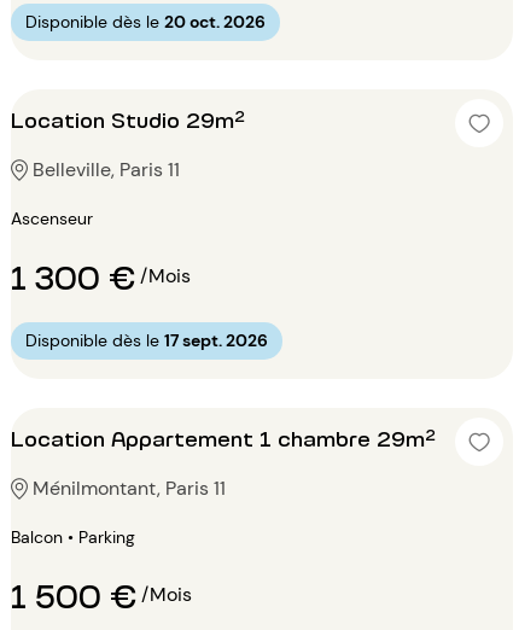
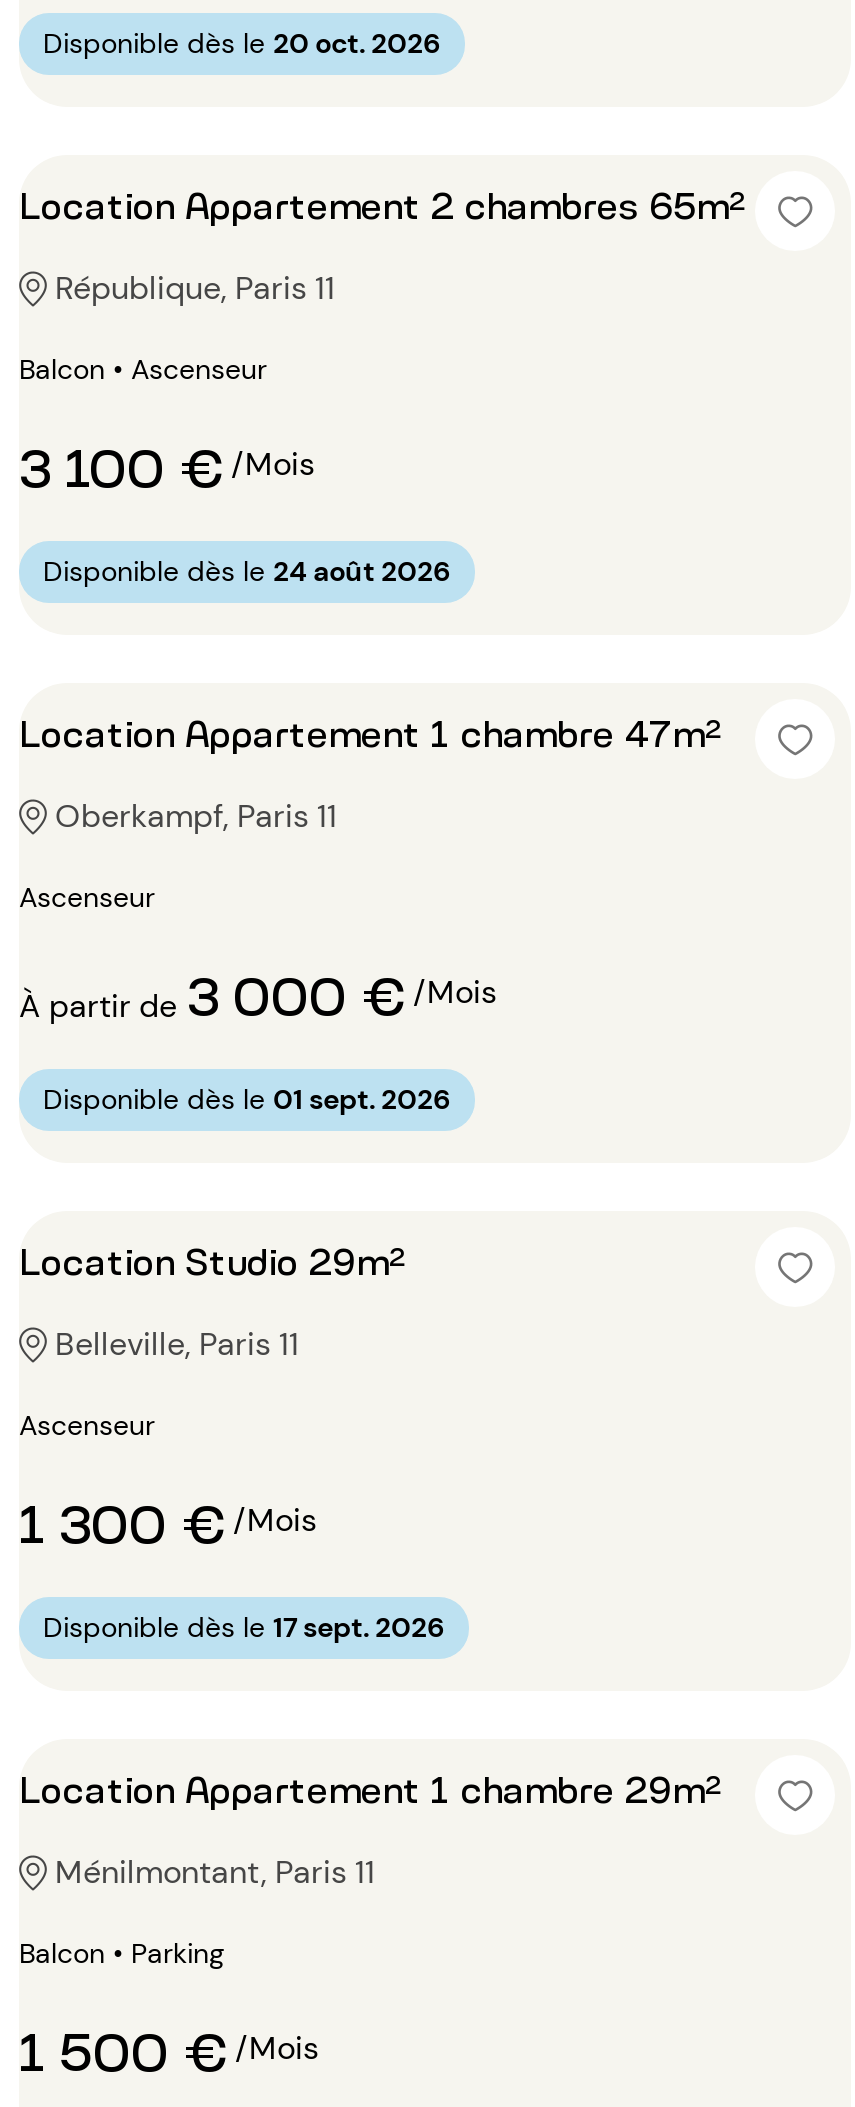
+ Location Appartement 2 chambres 65m²
+ République, Paris 11
+ Balcon • Ascenseur
+ 3 100 € /Mois
+ Disponible dès le 24 août 2026
+ Location Appartement 1 chambre 47m²
+ Oberkampf, Paris 11
+ Ascenseur
+ À partir de 3 000 € /Mois
+ Disponible dès le 01 sept. 2026
